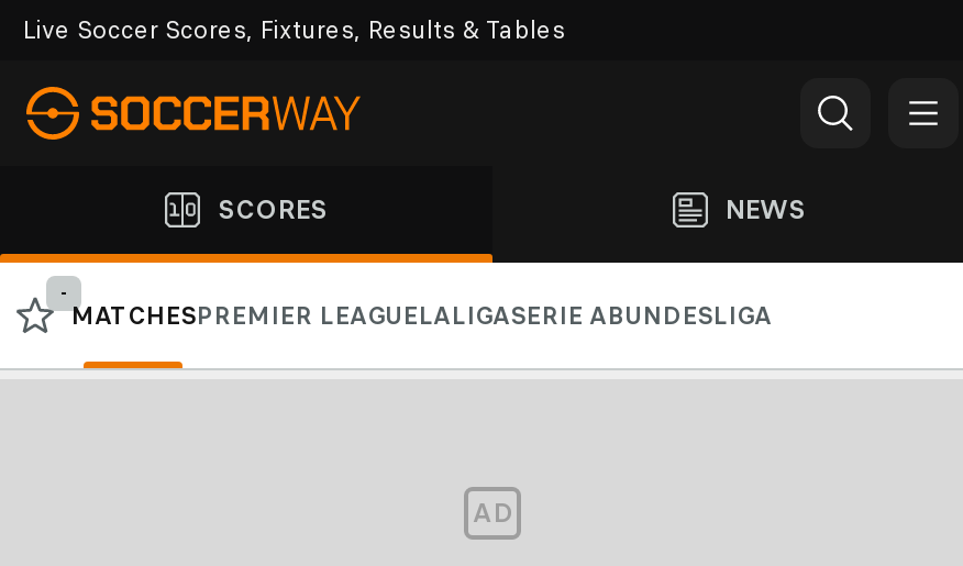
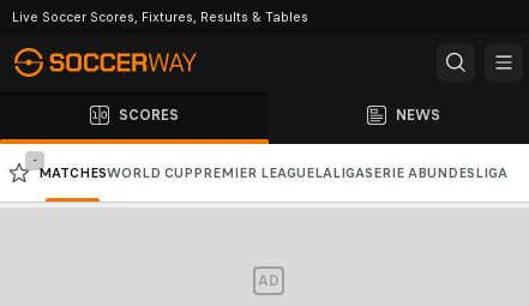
- MATCHESPREMIER LEAGUELALIGASERIE ABUNDESLIGA
+ MATCHESWORLD CUP PREMIER LEAGUELALIGASERIE A BUNDESLIGA
